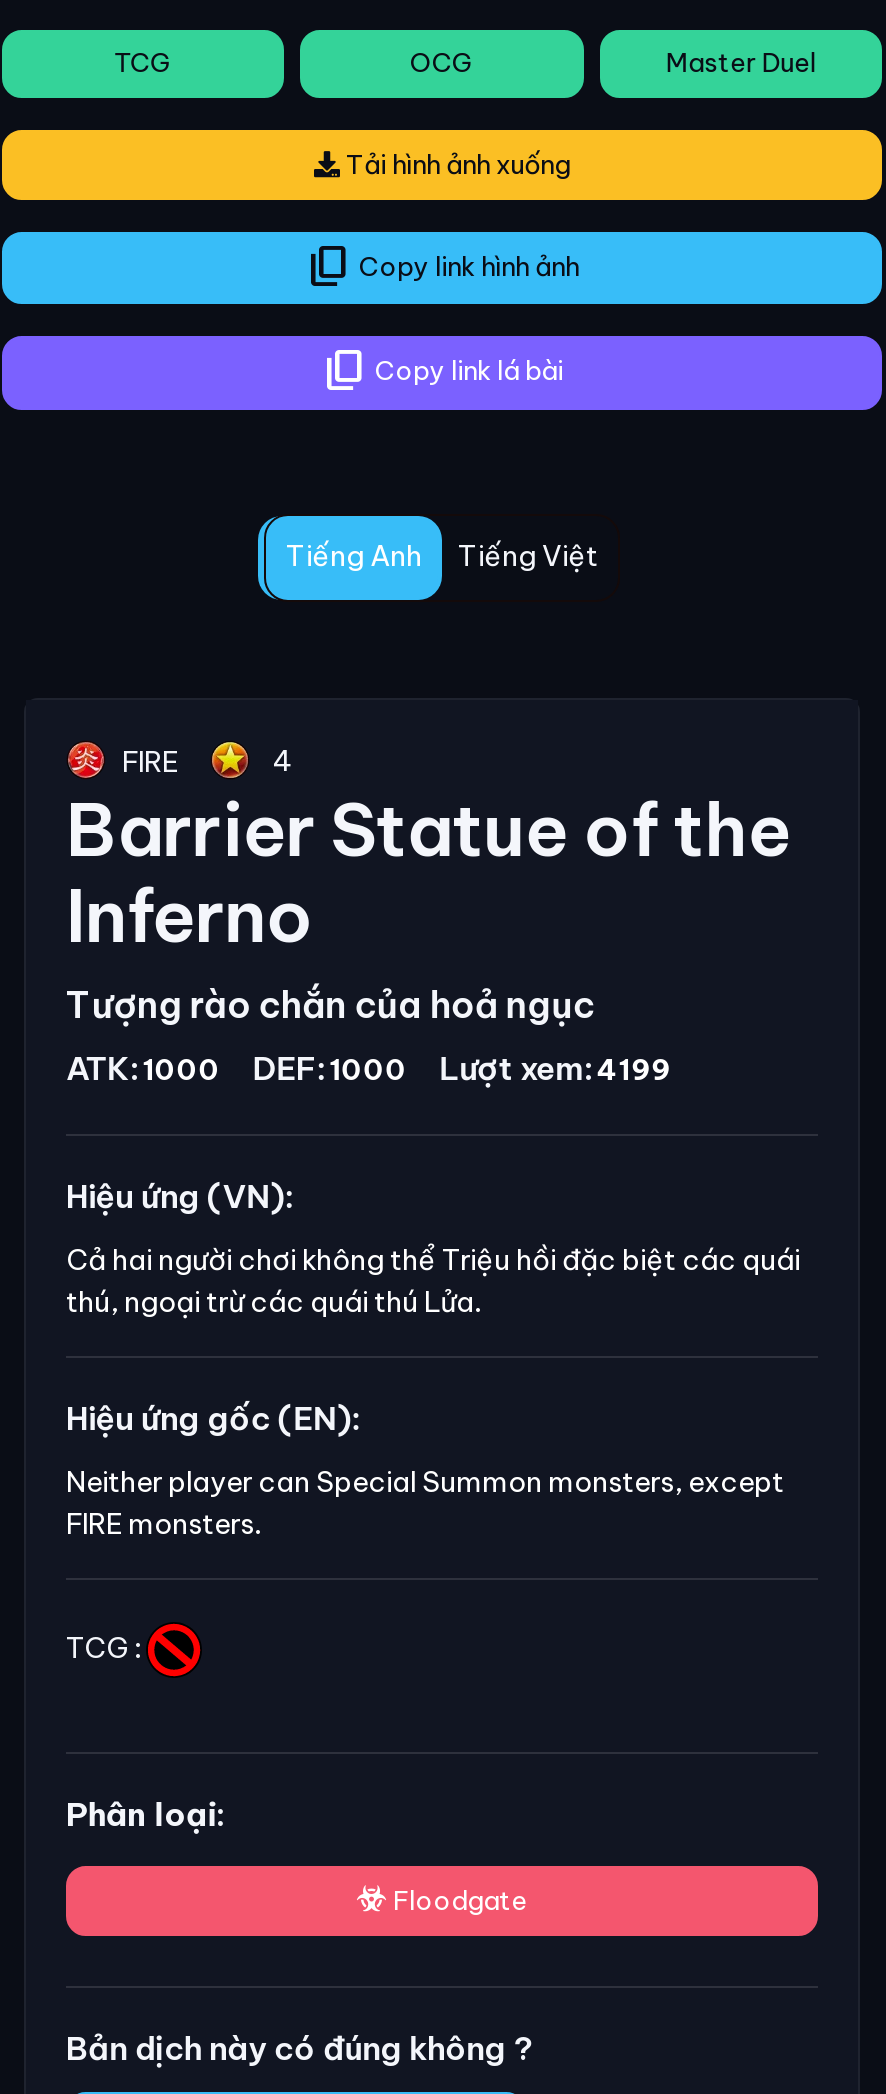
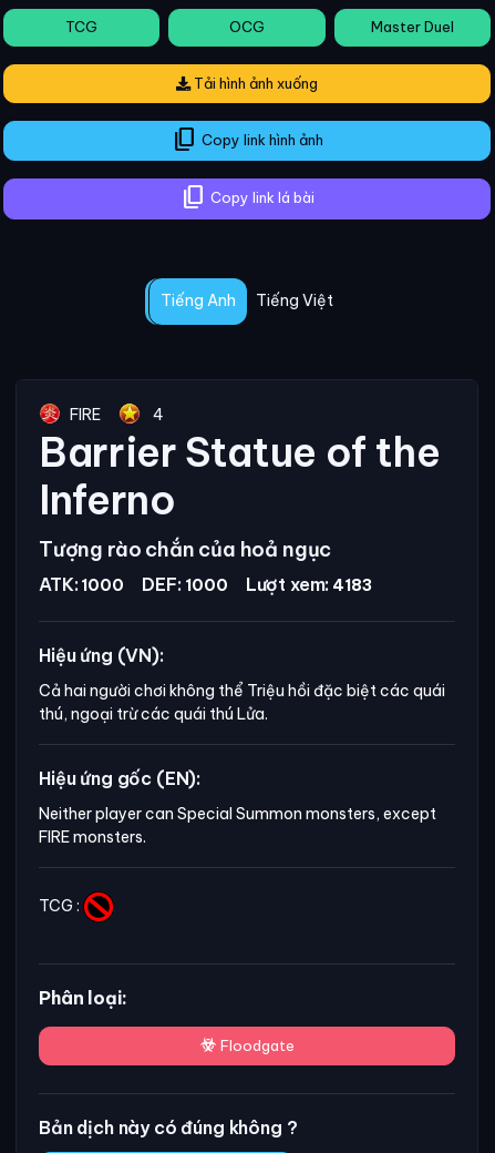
- ATK: 1000 DEF: 1000 Lượt xem: 4199
+ ATK: 1000 DEF: 1000 Lượt xem: 4183
